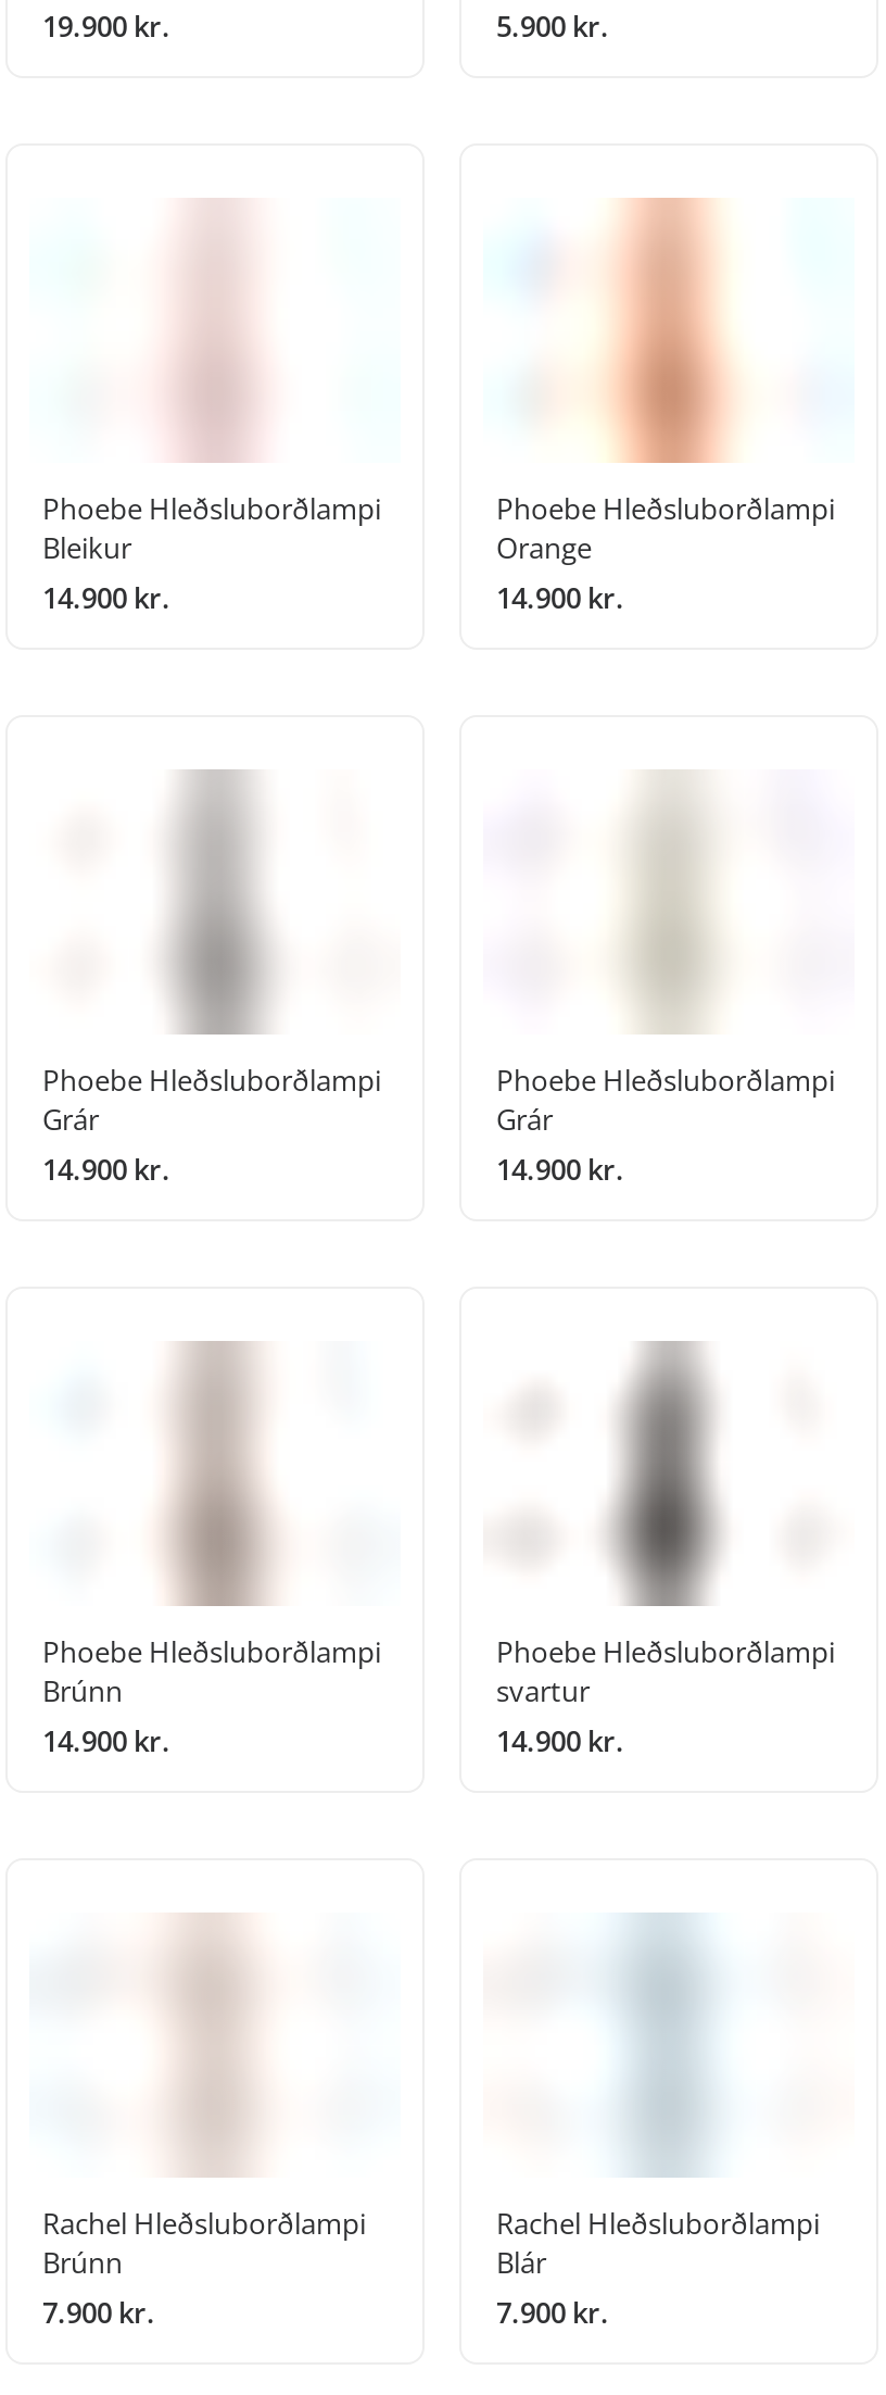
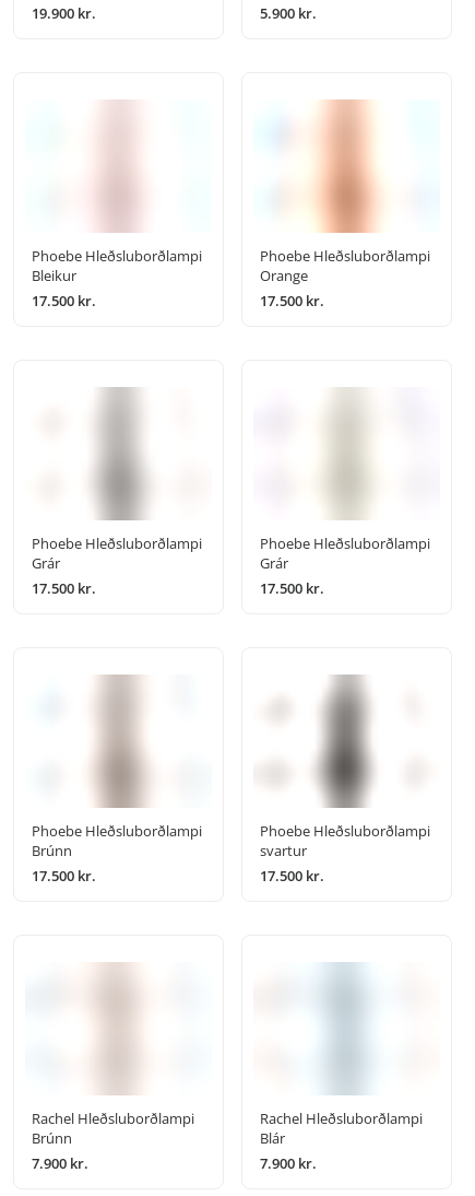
- 14.900 kr.
+ 17.500 kr.

- 14.900 kr.
+ 17.500 kr.

- 14.900 kr.
+ 17.500 kr.

- 14.900 kr.
+ 17.500 kr.

- 14.900 kr.
+ 17.500 kr.

- 14.900 kr.
+ 17.500 kr.
